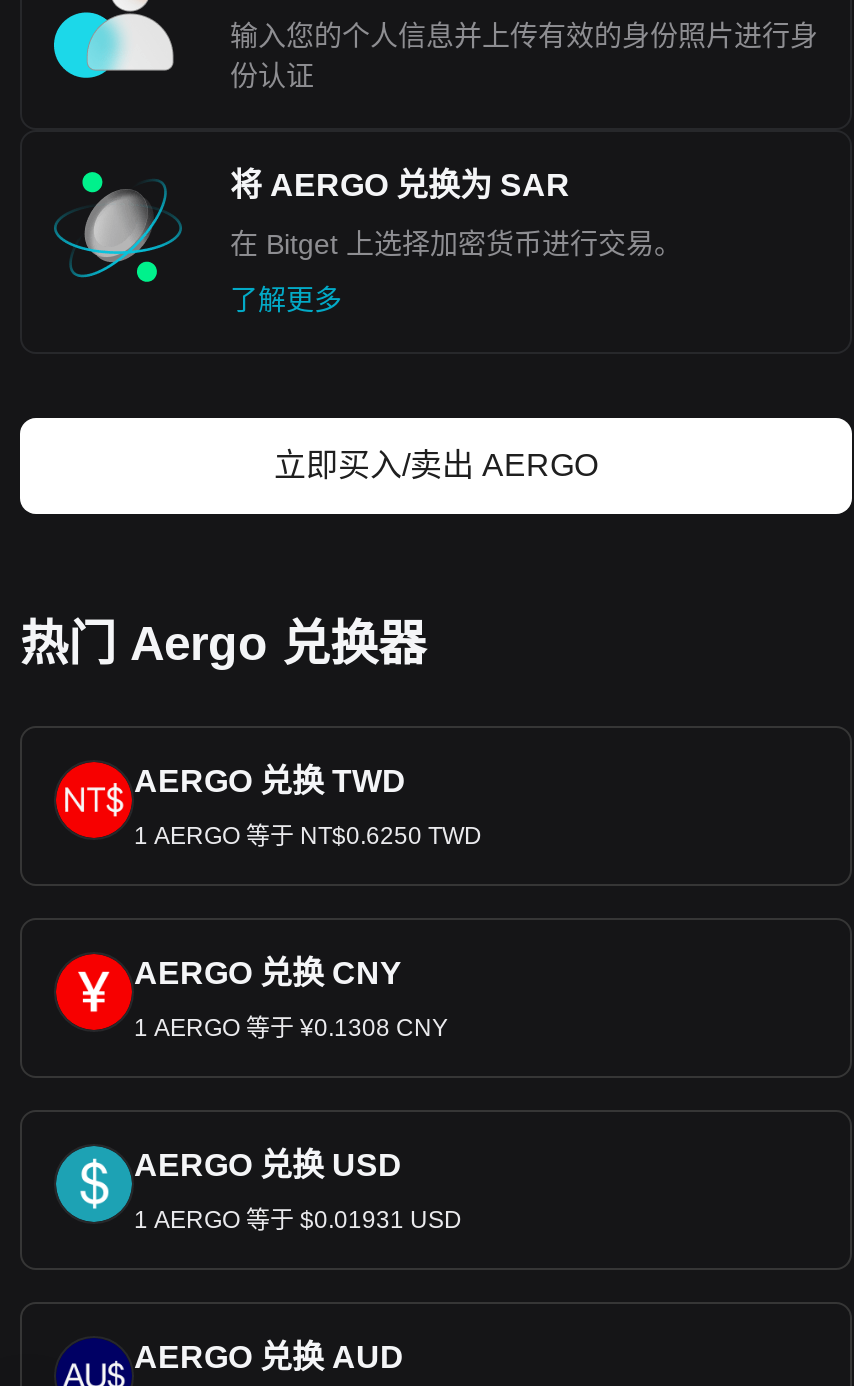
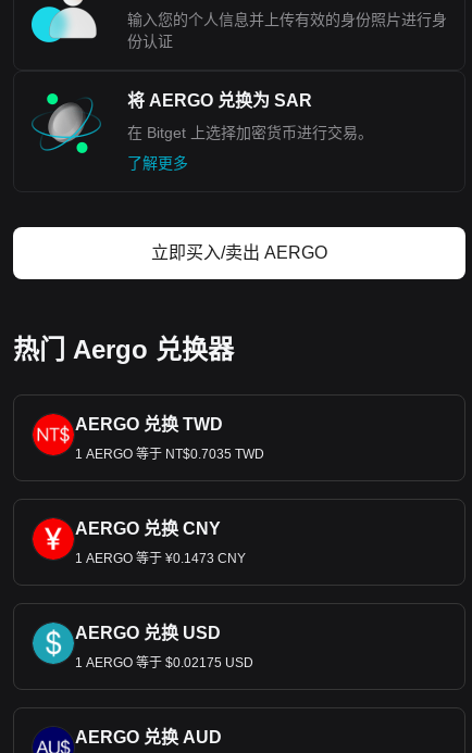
- 1 AERGO 等于 NT$0.6250 TWD
+ 1 AERGO 等于 NT$0.7035 TWD

- 1 AERGO 等于 ¥0.1308 CNY
+ 1 AERGO 等于 ¥0.1473 CNY

- 1 AERGO 等于 $0.01931 USD
+ 1 AERGO 等于 $0.02175 USD
